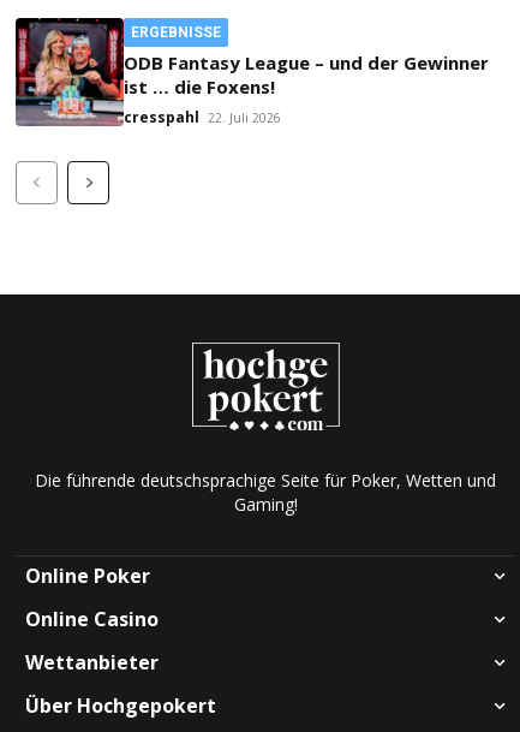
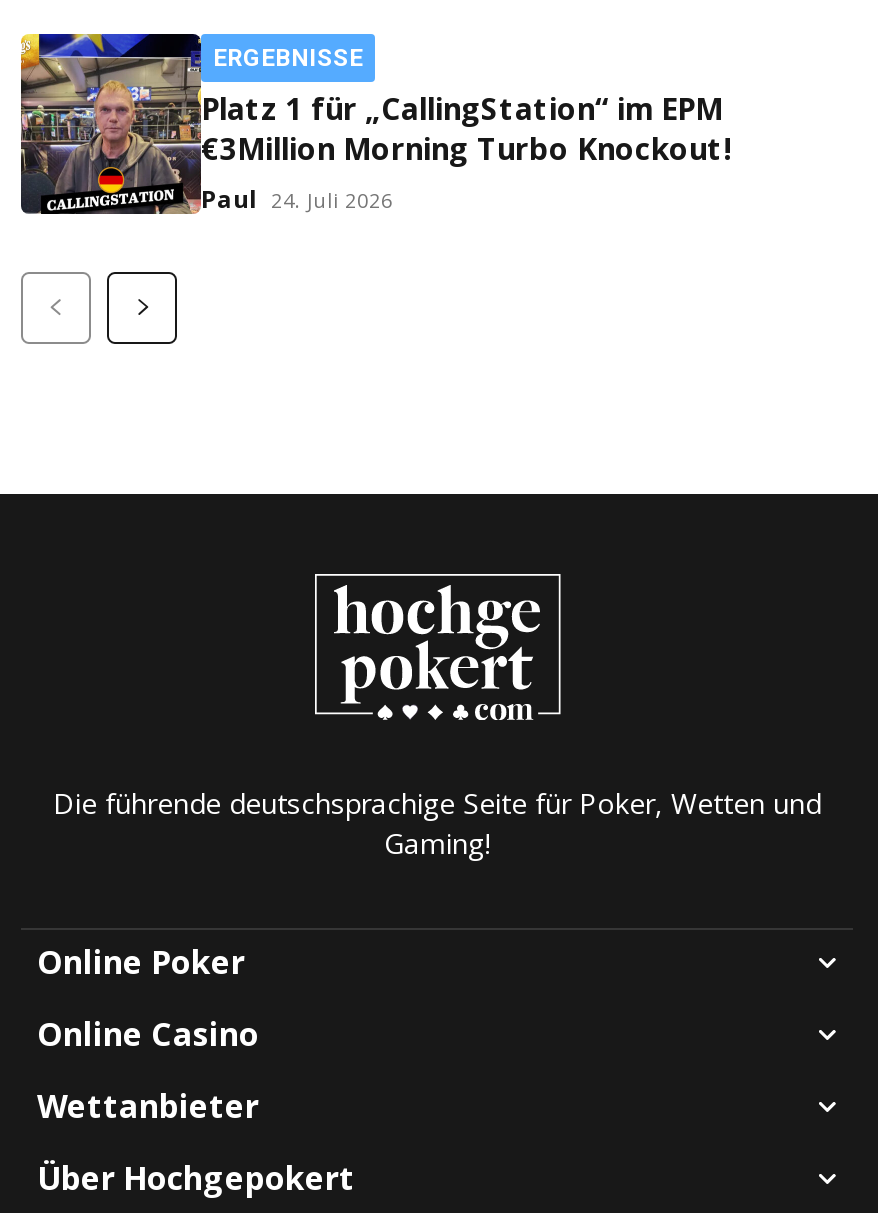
- [image]
- ODB Fantasy League – und der Gewinner
- ist … die Foxens!
- cresspahl 22. Juli 2026
+ [image]
+ Platz 1 für „CallingStation“ im EPM
+ €3Million Morning Turbo Knockout!
+ Paul 24. Juli 2026
